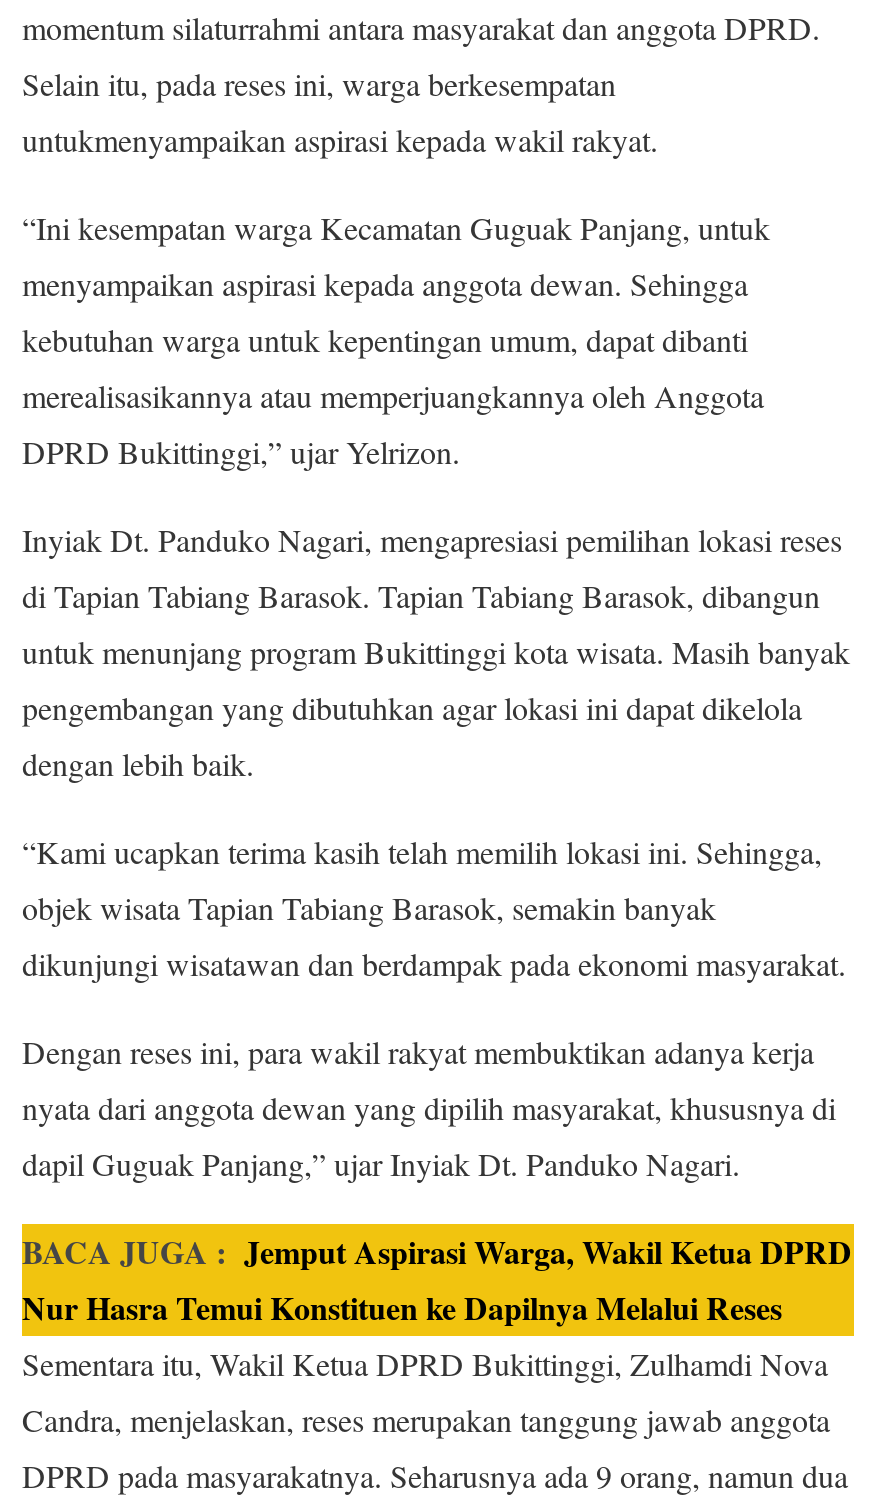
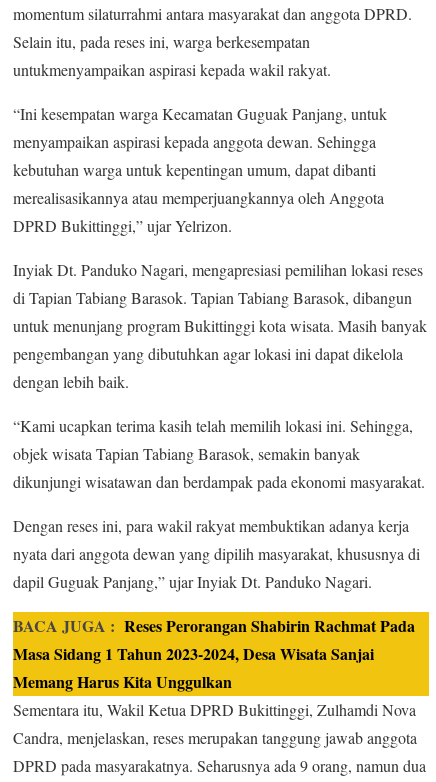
- BACA JUGA : Jemput Aspirasi Warga, Wakil Ketua DPRD
- Nur Hasra Temui Konstituen ke Dapilnya Melalui Reses
+ BACA JUGA : Reses Perorangan Shabirin Rachmat Pada
+ Masa Sidang 1 Tahun 2023-2024, Desa Wisata Sanjai
+ Memang Harus Kita Unggulkan
